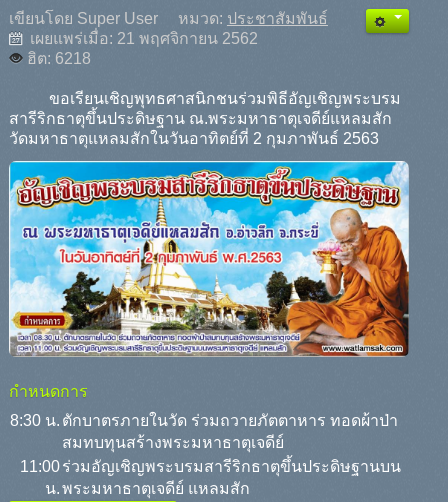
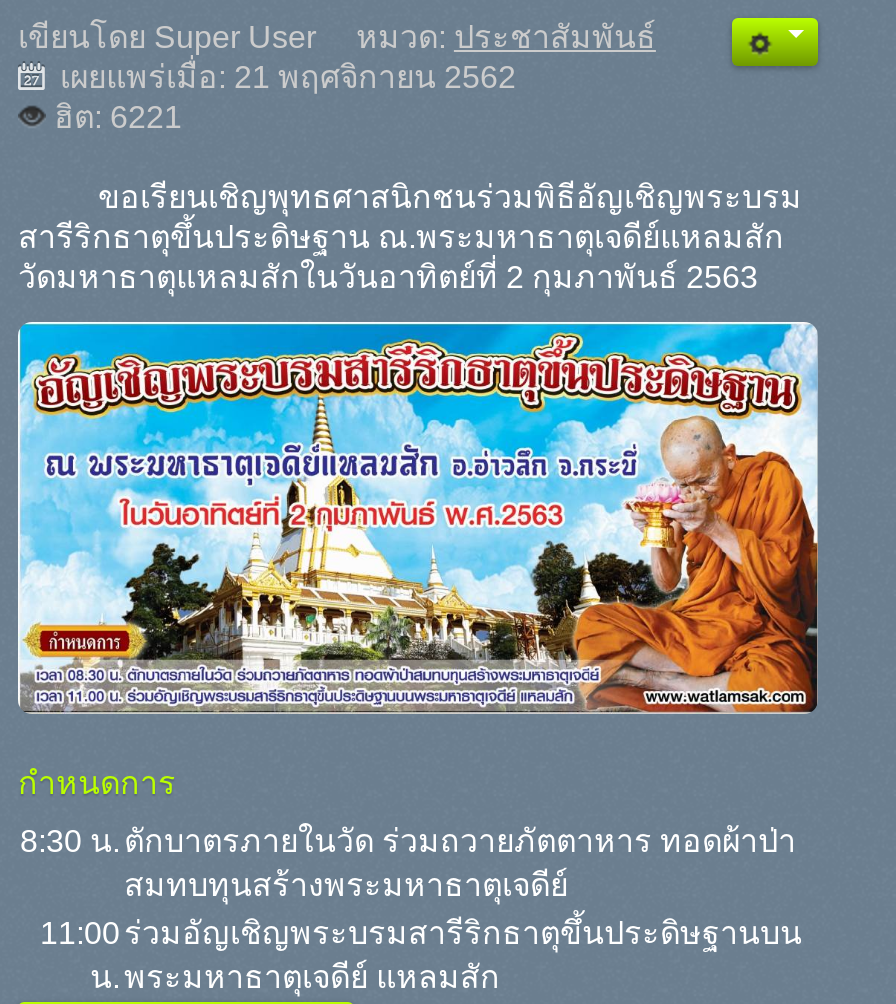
- ฮิต: 6218
+ ฮิต: 6221
